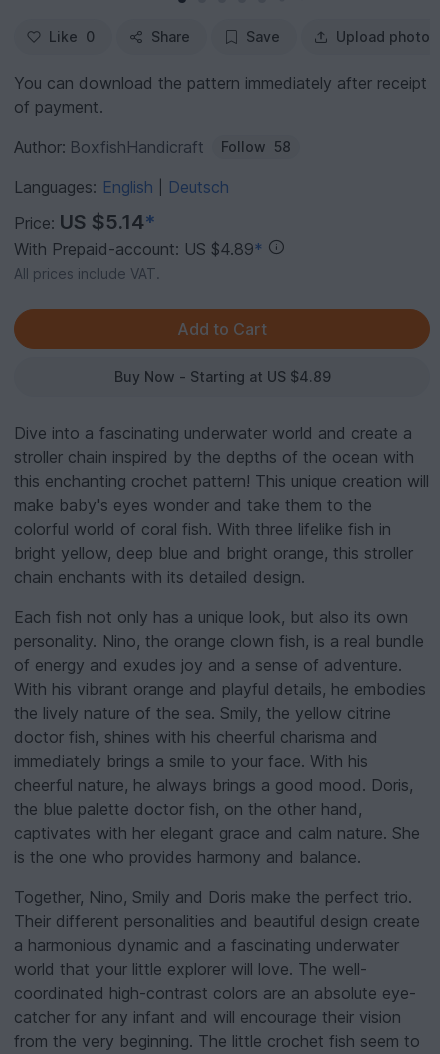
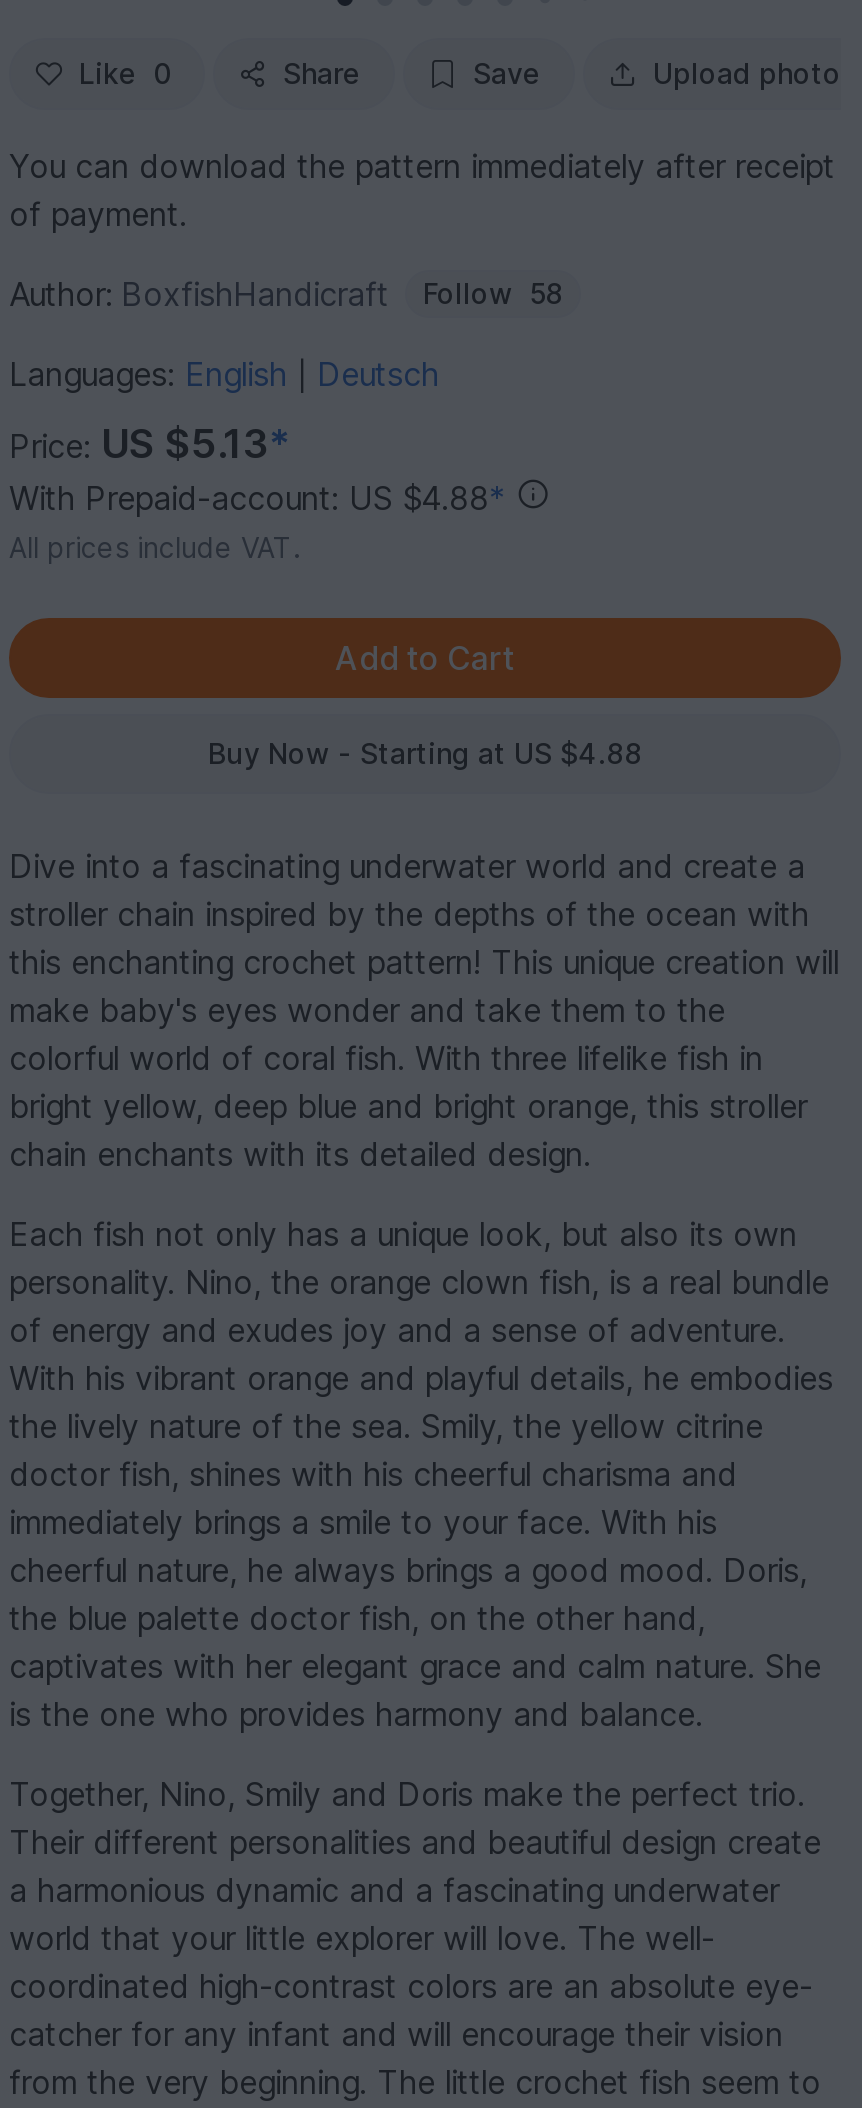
- Price: US $5.14*
+ Price: US $5.13*

- With Prepaid-account: US $4.89*
+ With Prepaid-account: US $4.88*

- Buy Now - Starting at US $4.89
+ Buy Now - Starting at US $4.88
